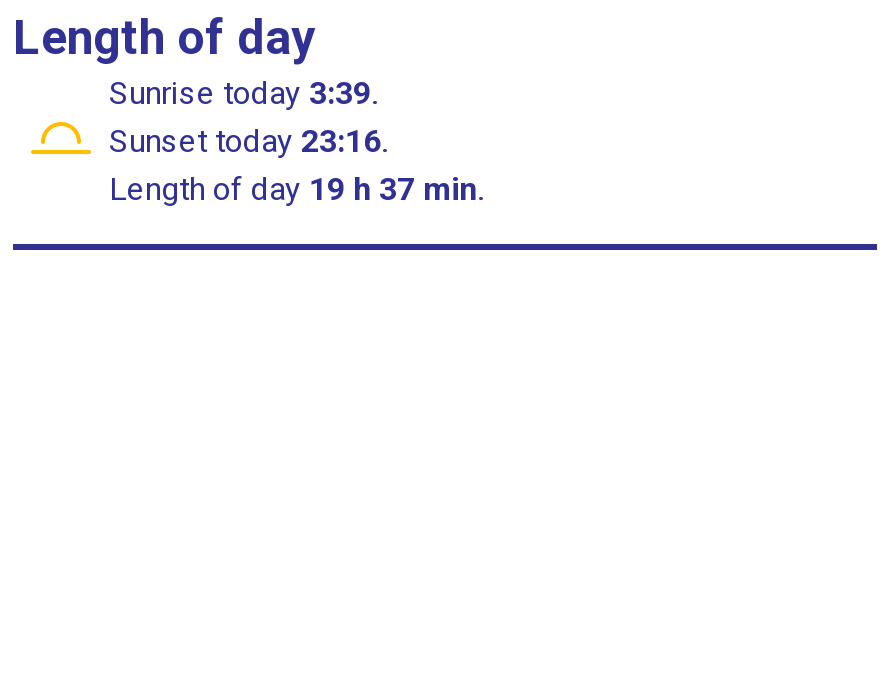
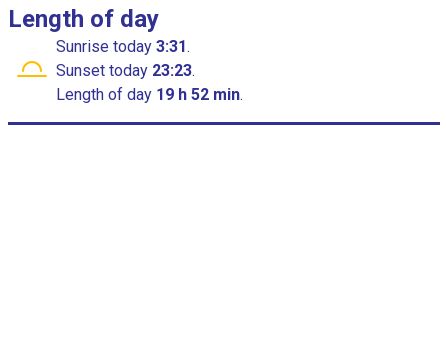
- Sunrise today 3:39.
+ Sunrise today 3:31.

- Sunset today 23:16.
+ Sunset today 23:23.

- Length of day 19 h 37 min.
+ Length of day 19 h 52 min.
